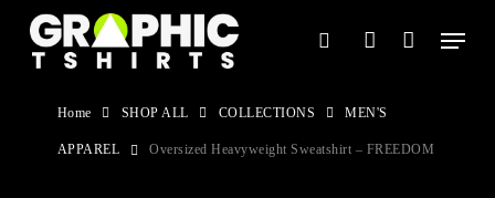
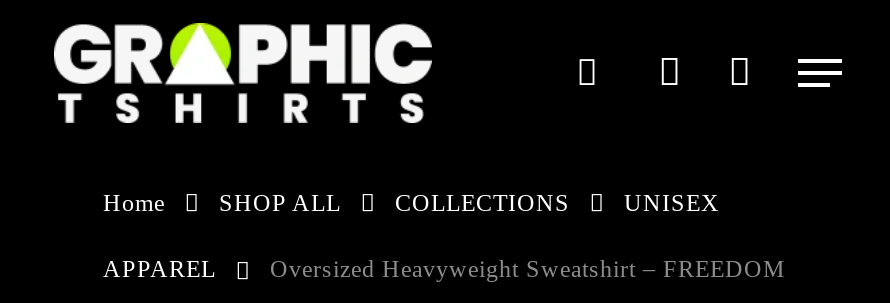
- MEN'S
+ UNISEX
